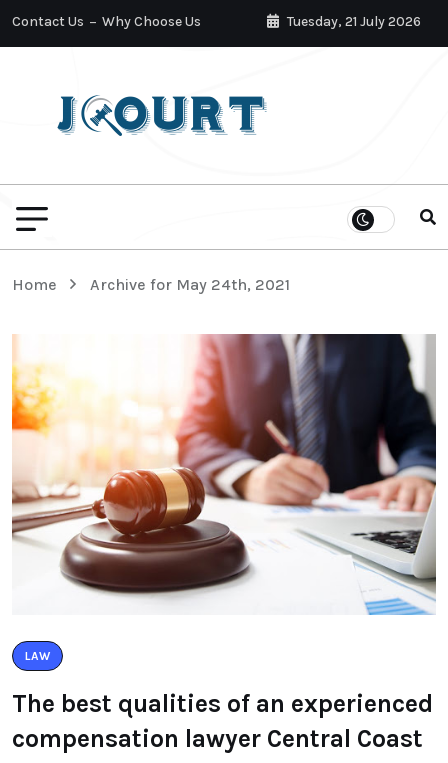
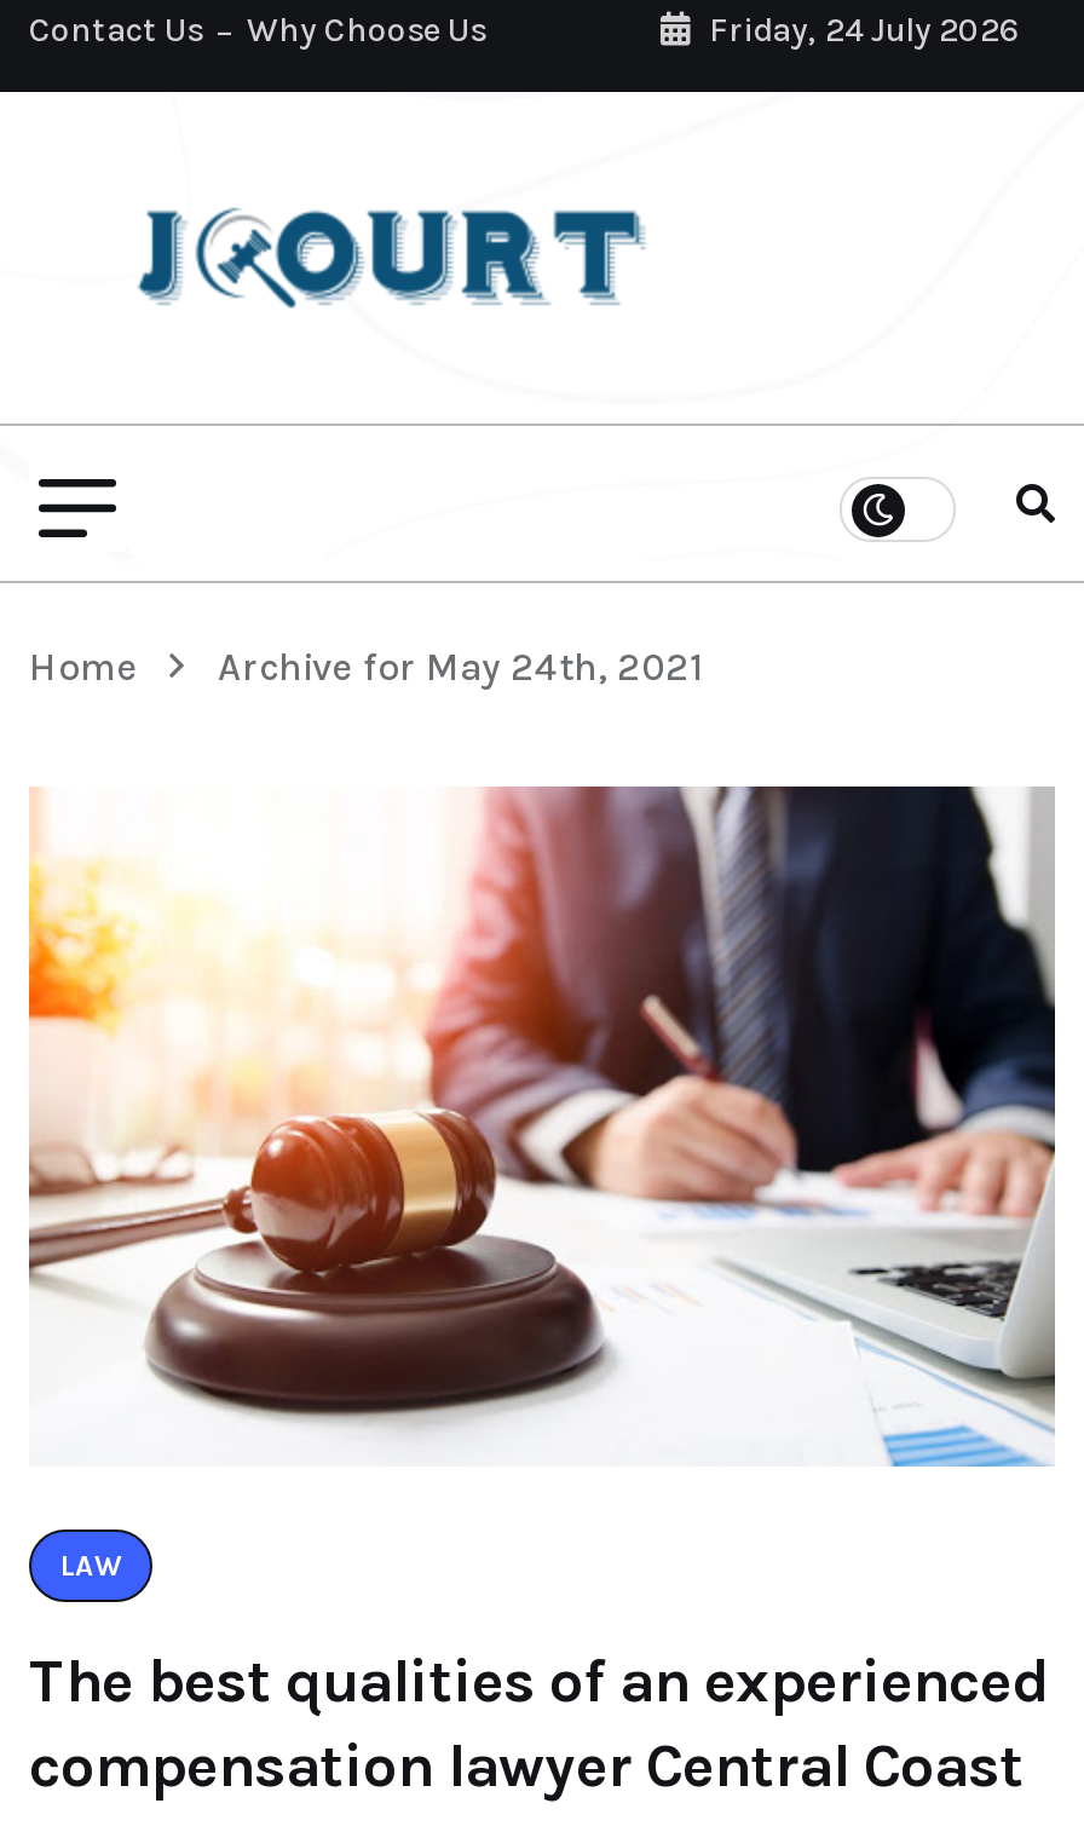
- Tuesday, 21 July 2026
+ Friday, 24 July 2026
